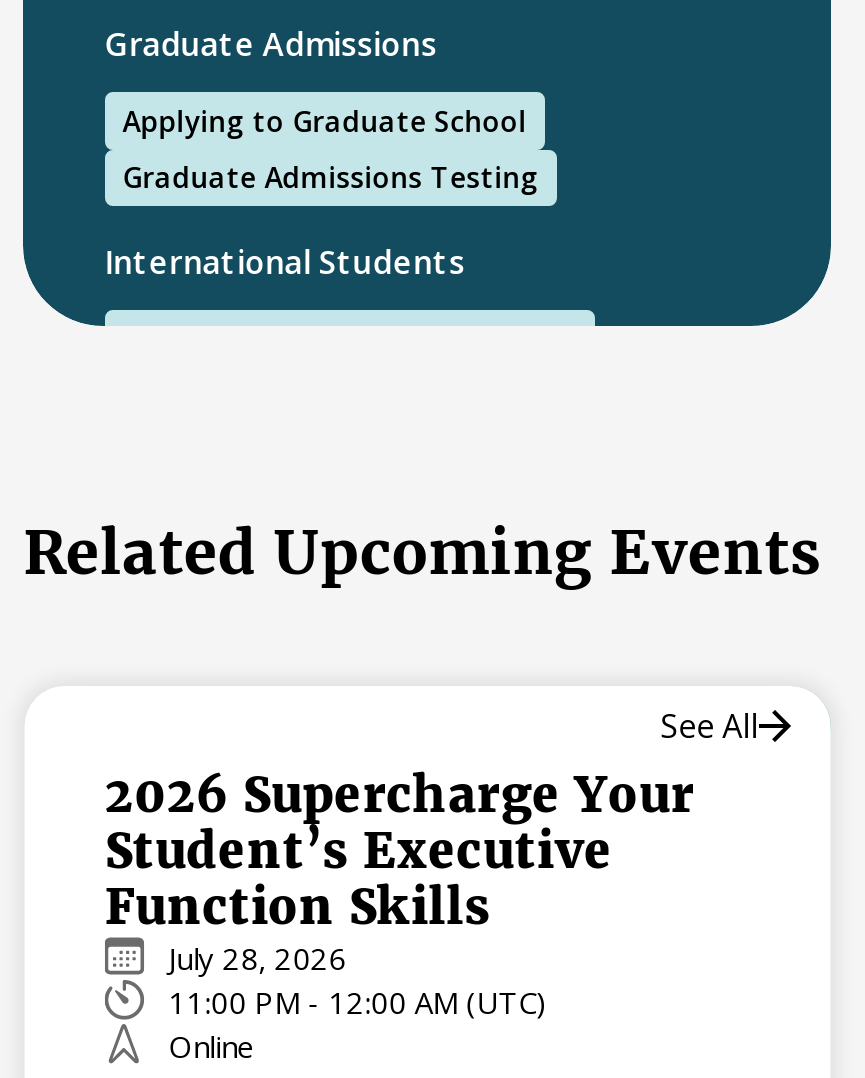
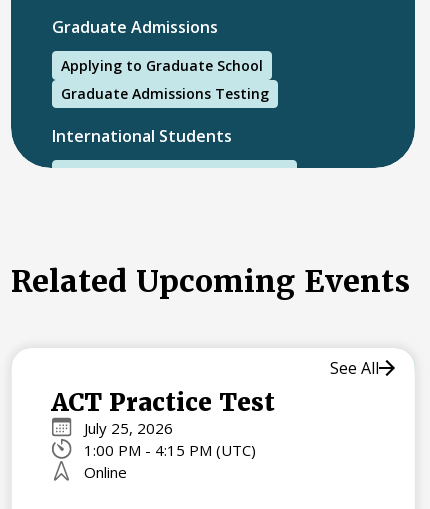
- 2026 Supercharge Your
- Student’s Executive
- Function Skills
- July 28, 2026
- 11:00 PM - 12:00 AM (UTC)
+ ACT Practice Test
+ July 25, 2026
+ 1:00 PM - 4:15 PM (UTC)
